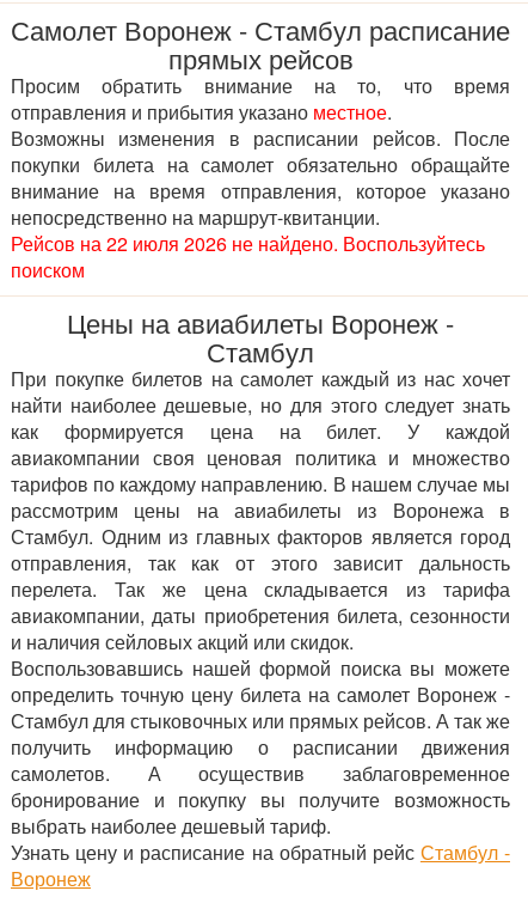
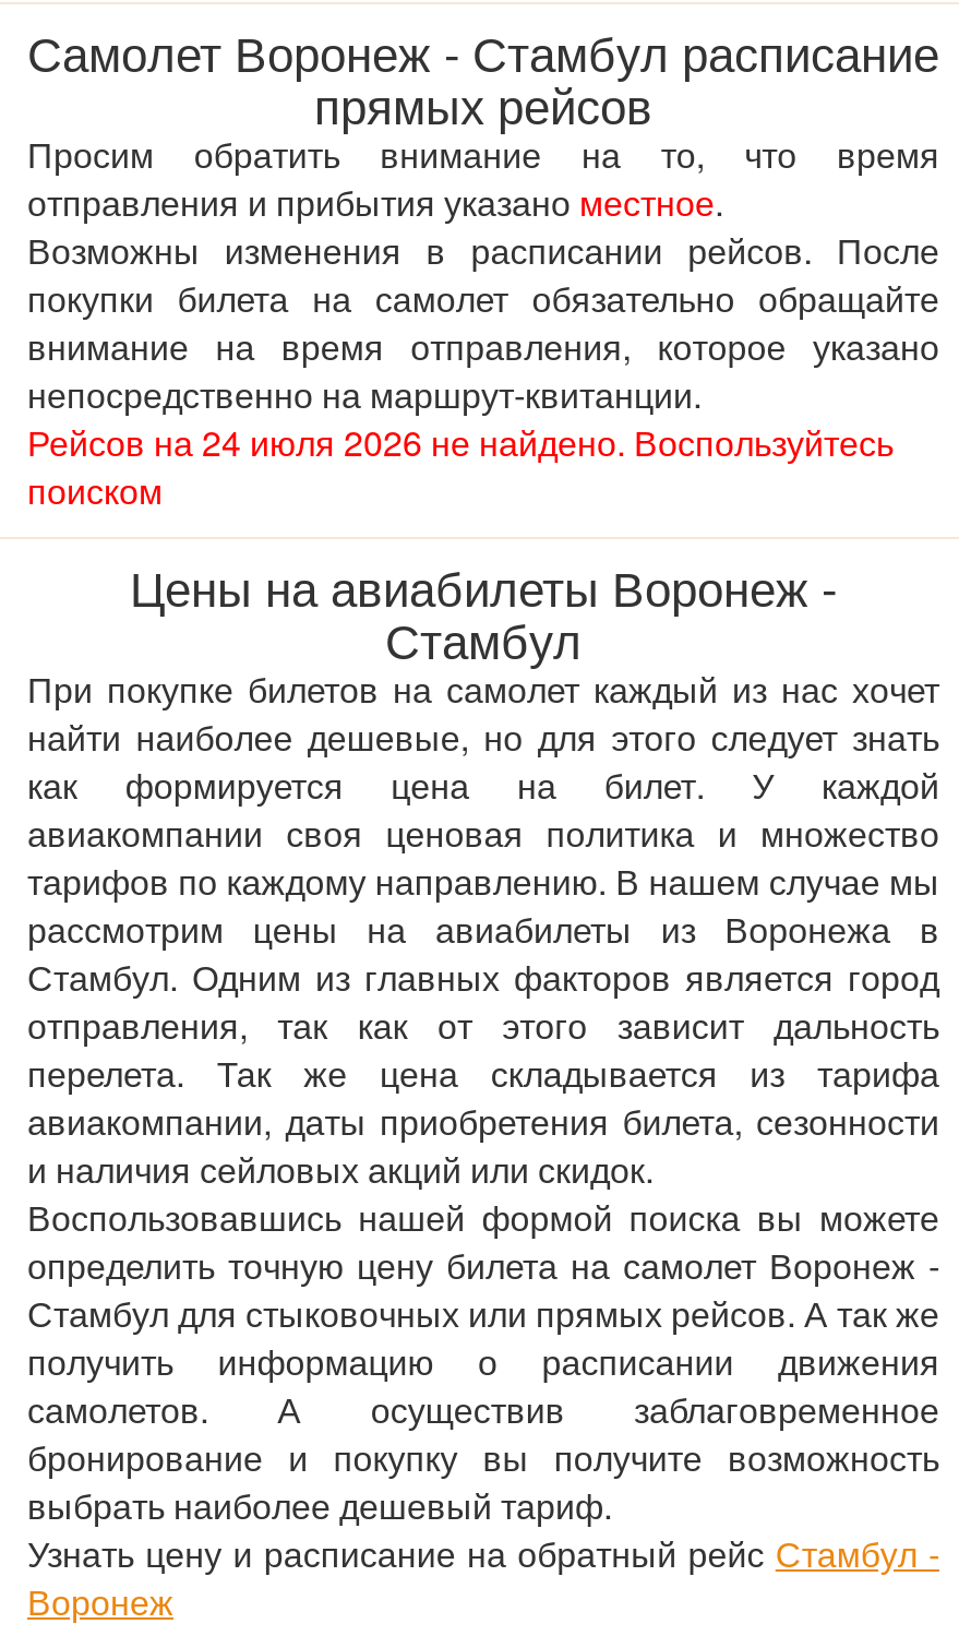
- Рейсов на 22 июля 2026 не найдено. Воспользуйтесь
+ Рейсов на 24 июля 2026 не найдено. Воспользуйтесь
